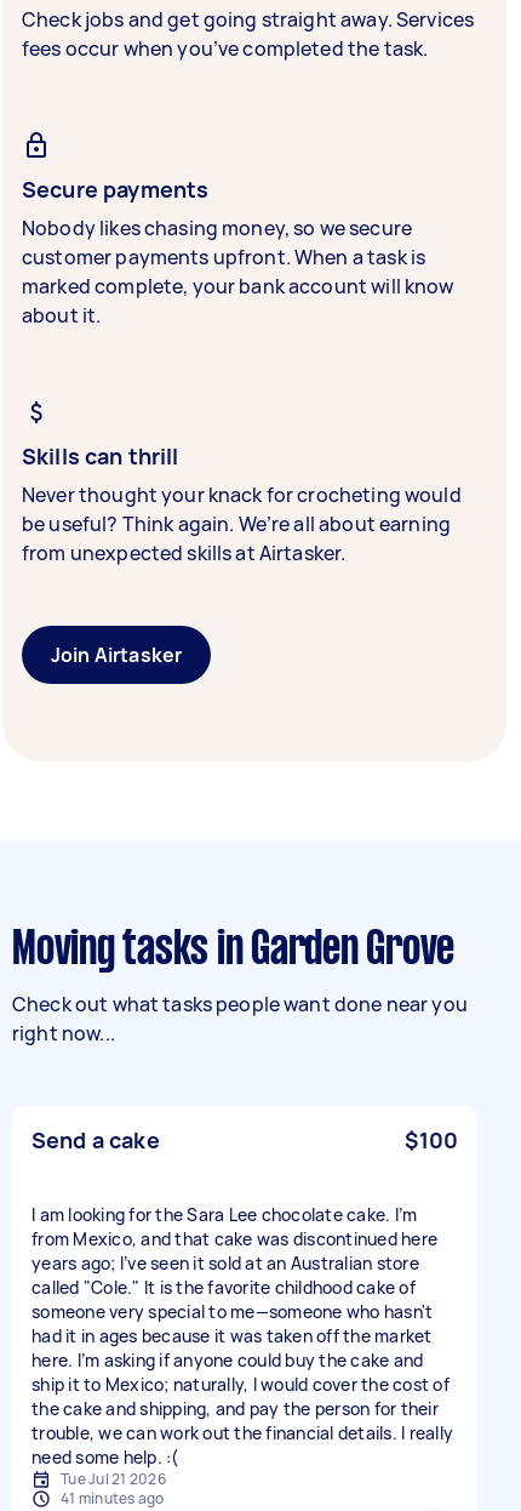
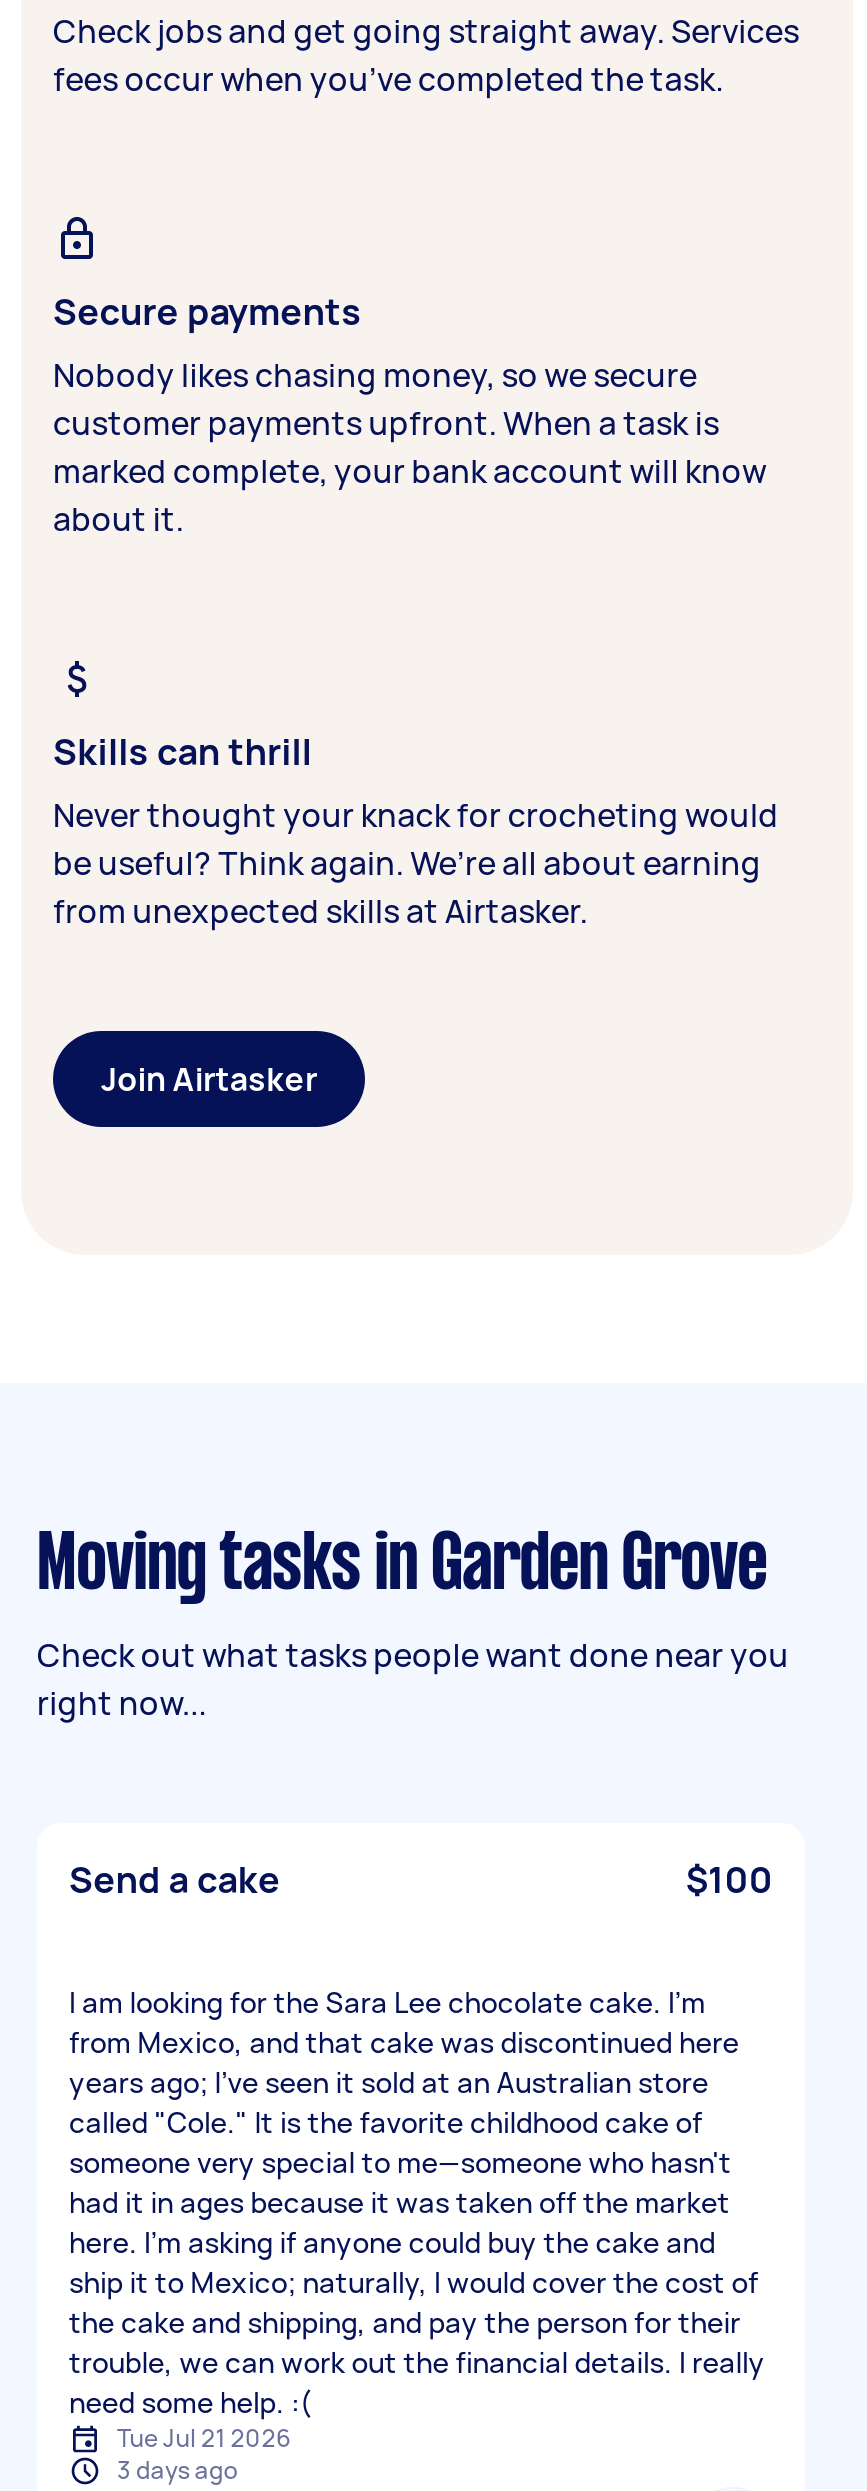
- 41 minutes ago
+ 3 days ago
